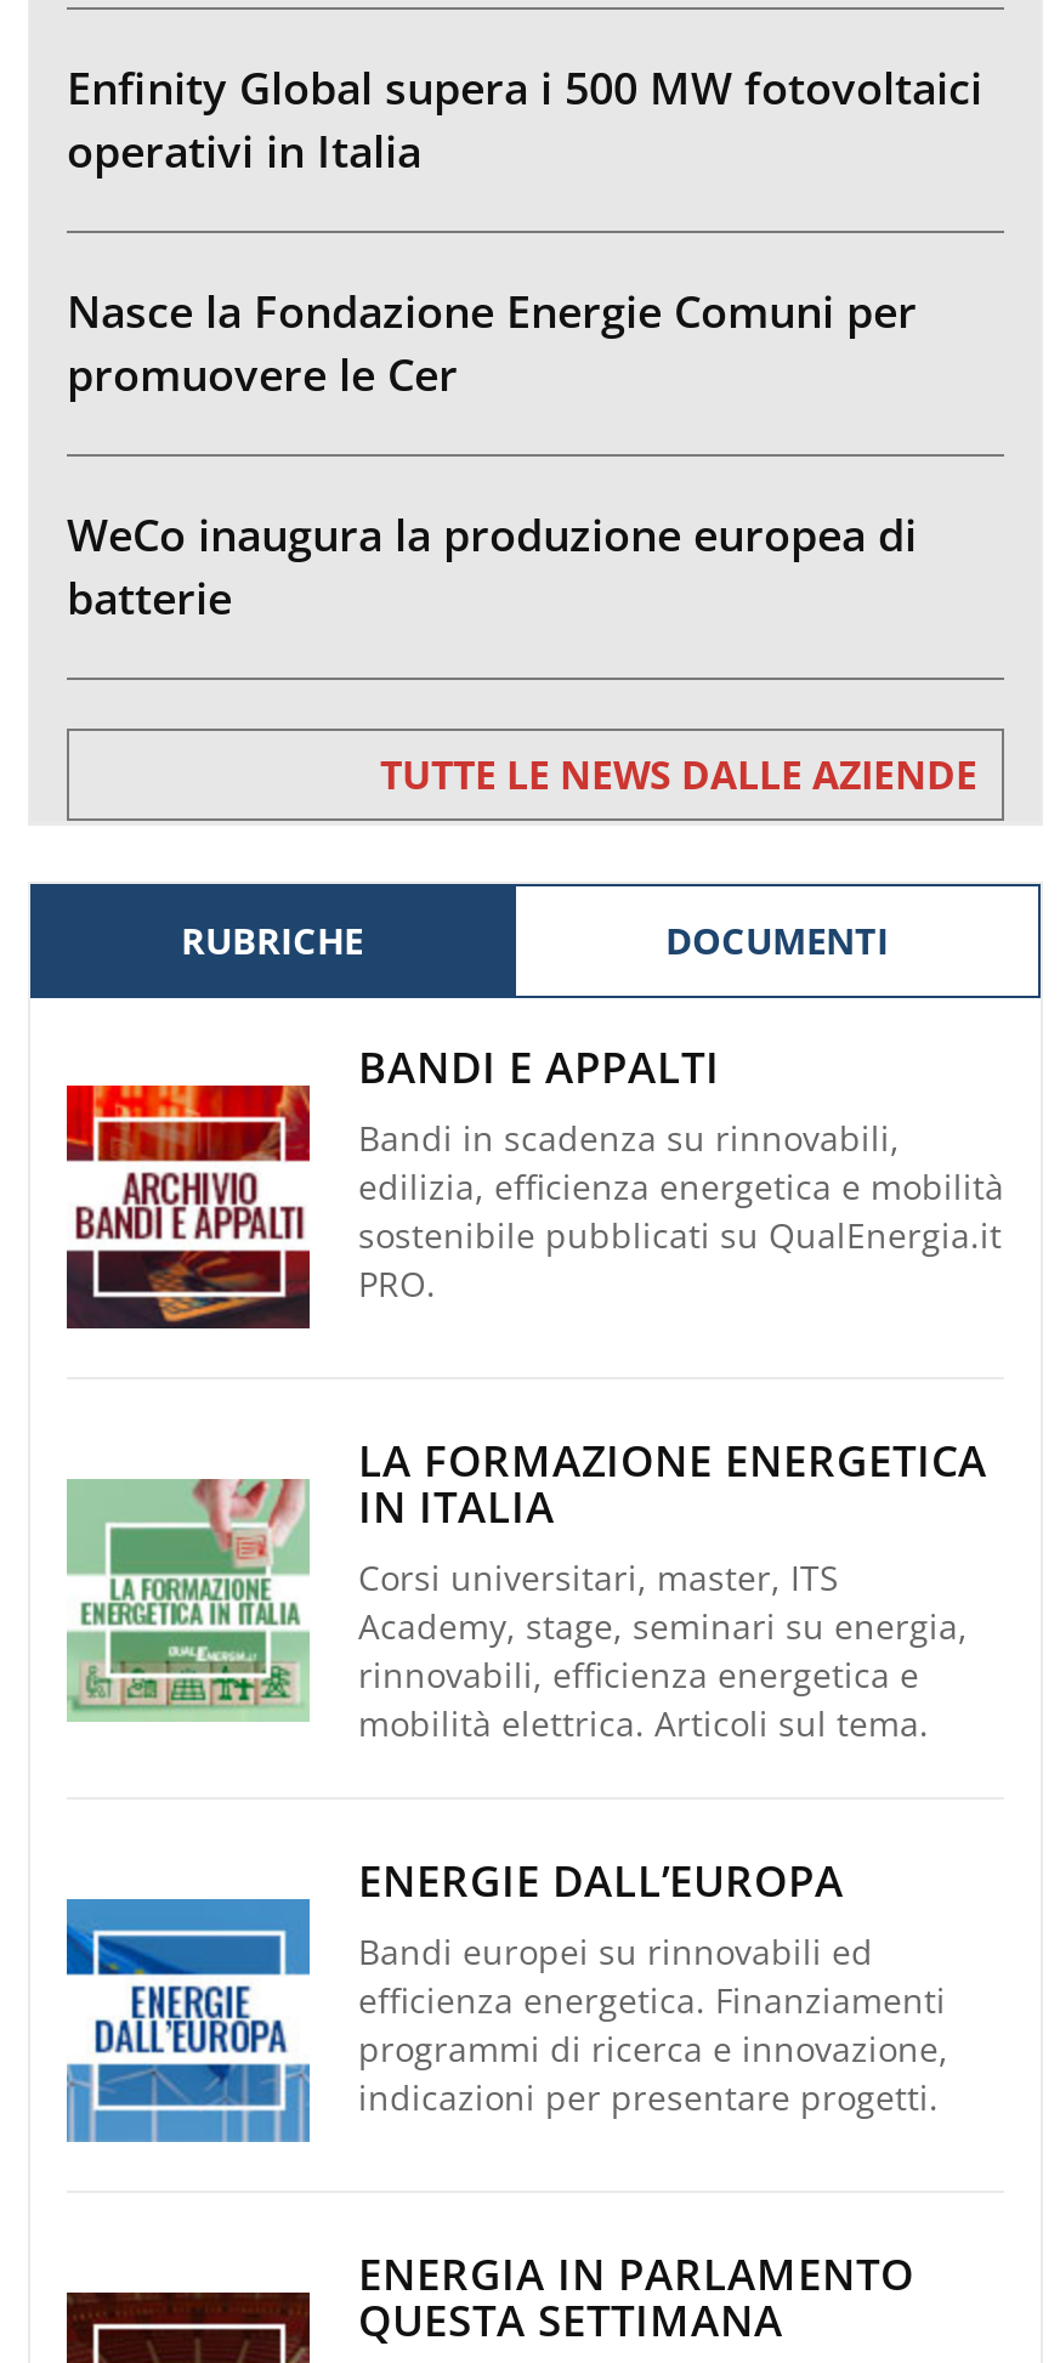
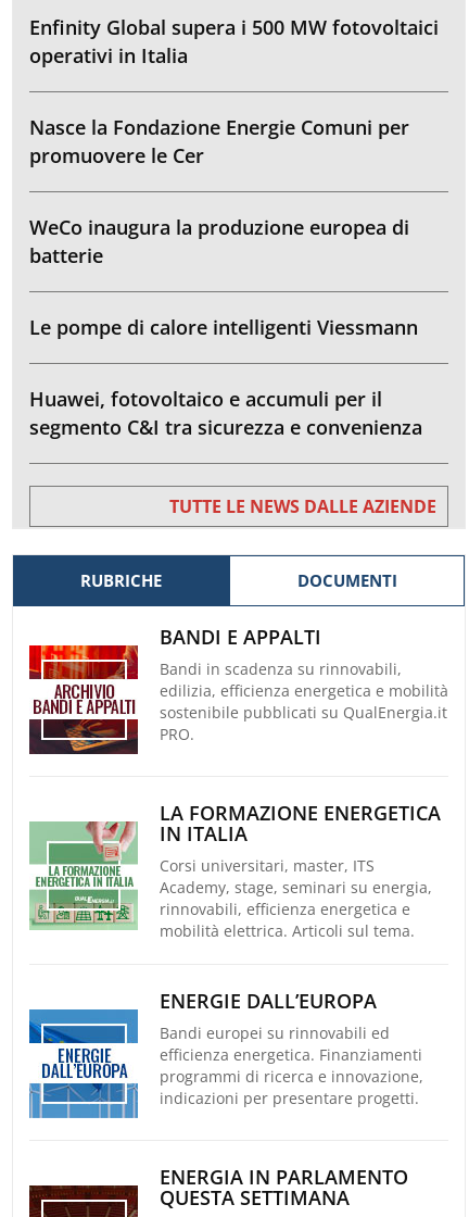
+ Le pompe di calore intelligenti Viessmann
+ Huawei, fotovoltaico e accumuli per il
+ segmento C&I tra sicurezza e convenienza
